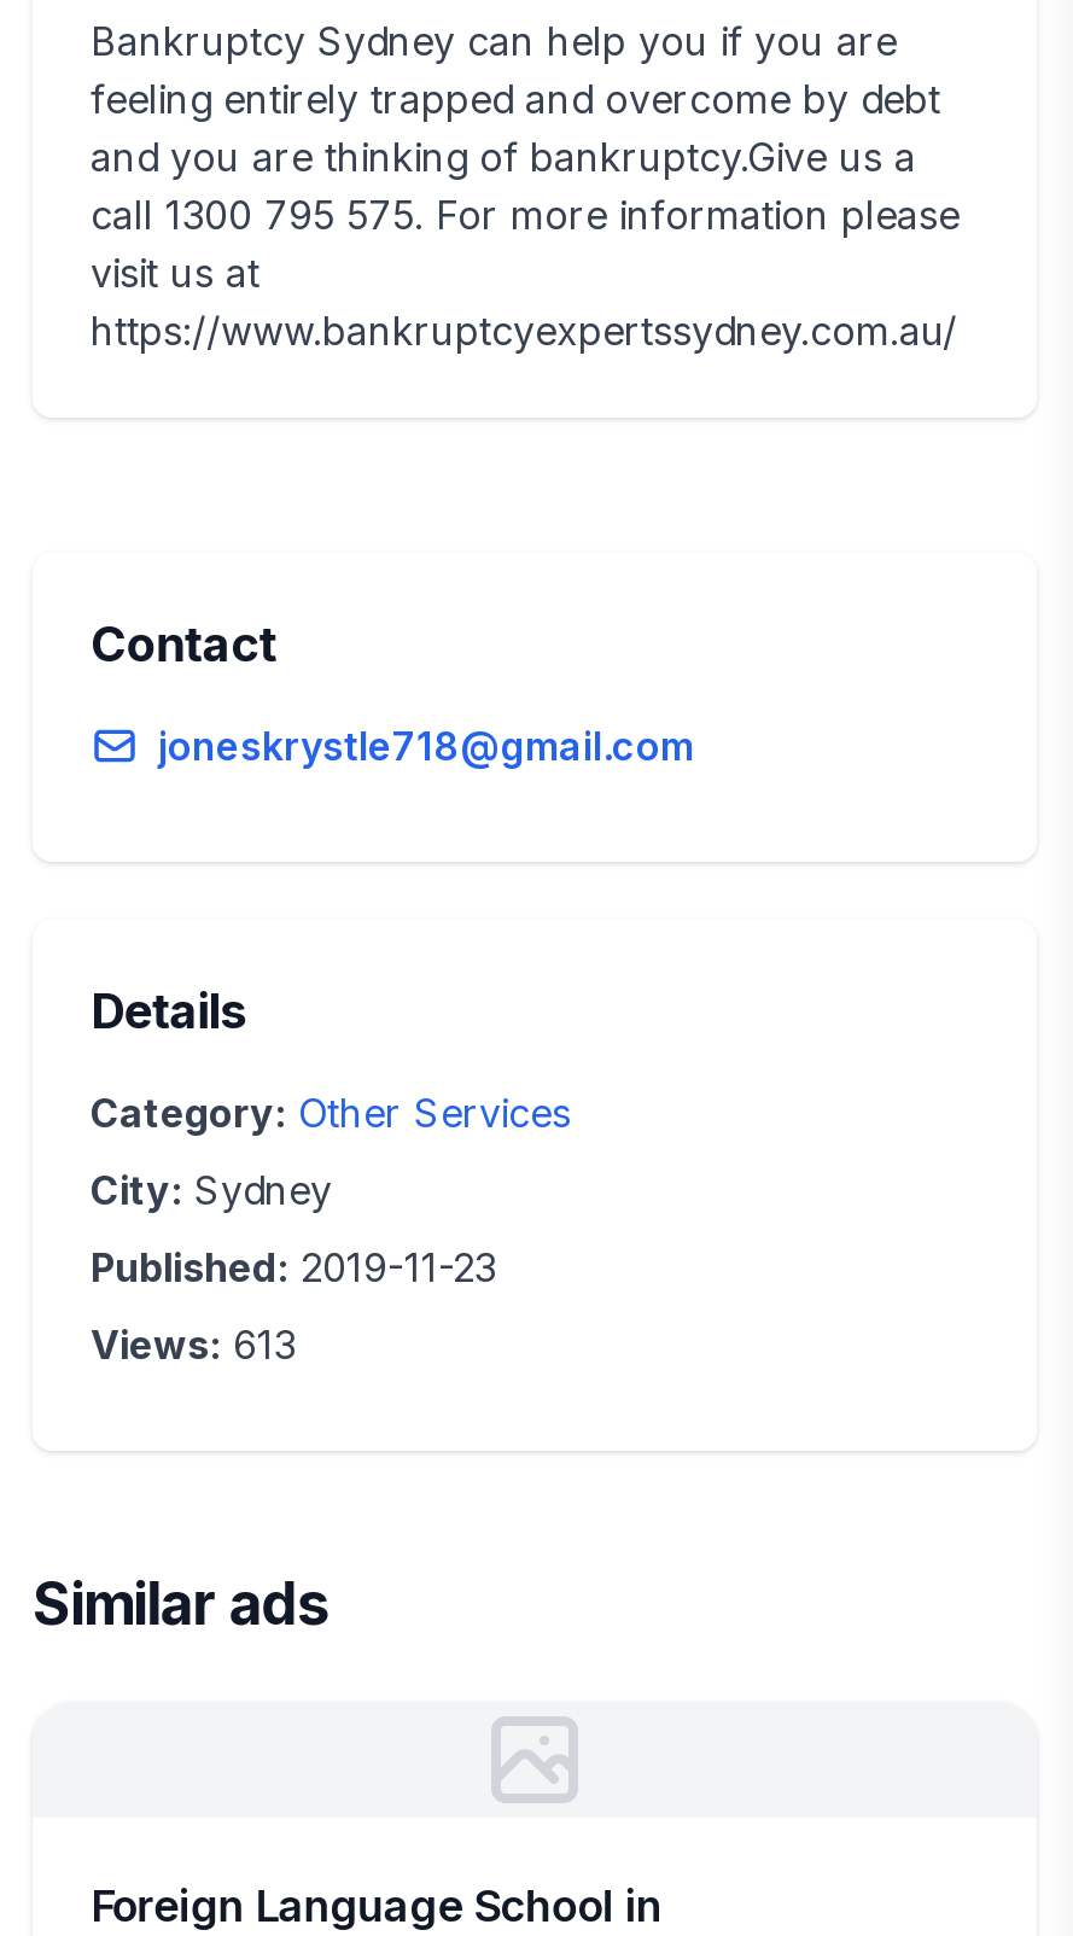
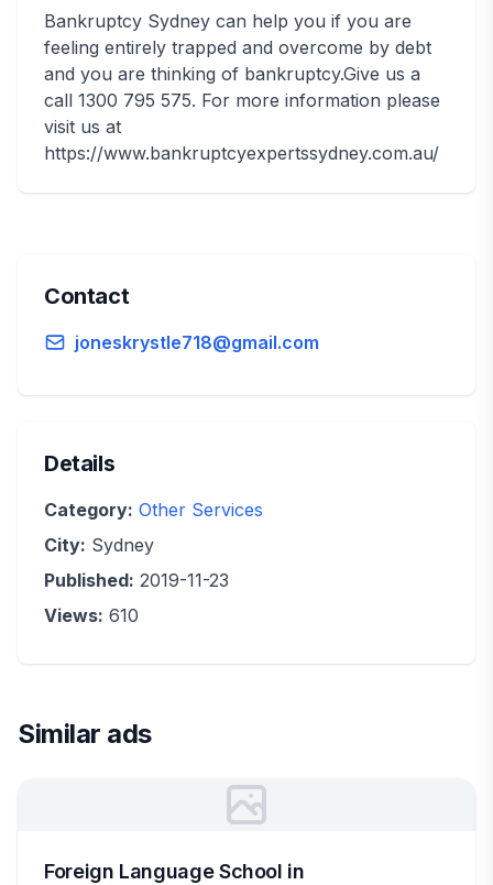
- Views: 613
+ Views: 610
